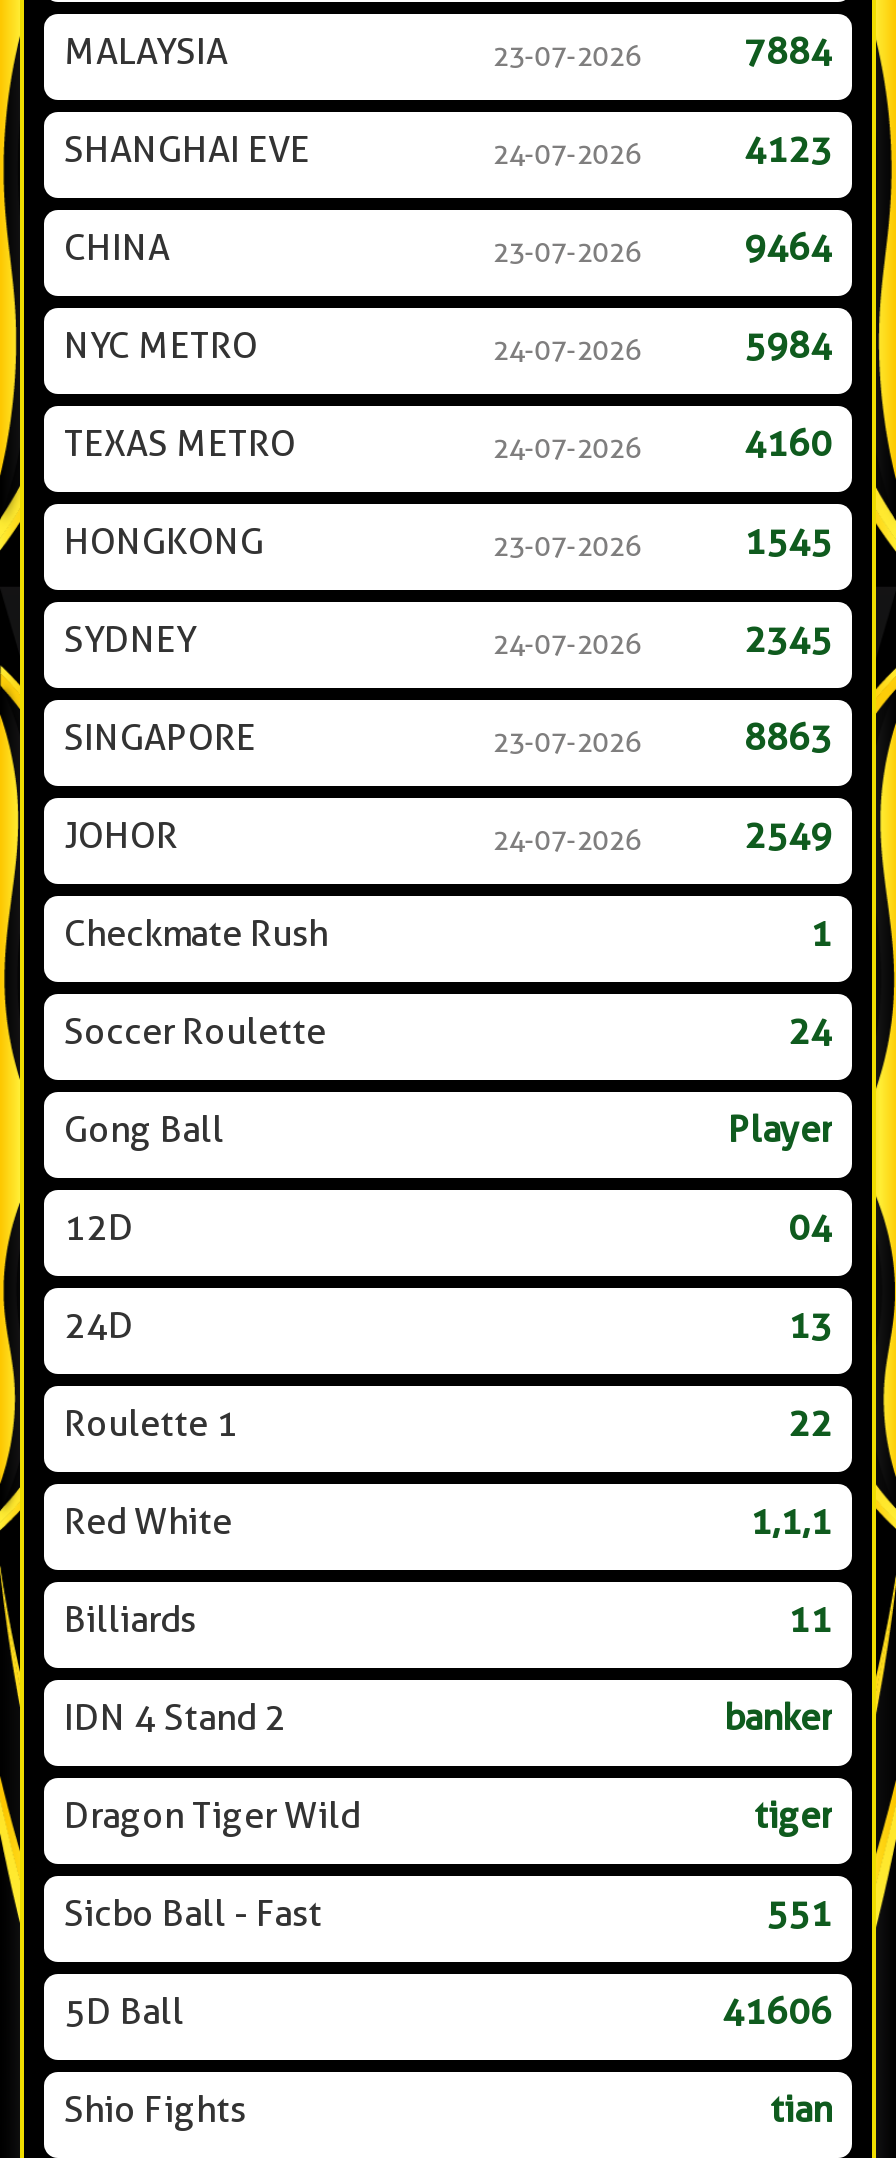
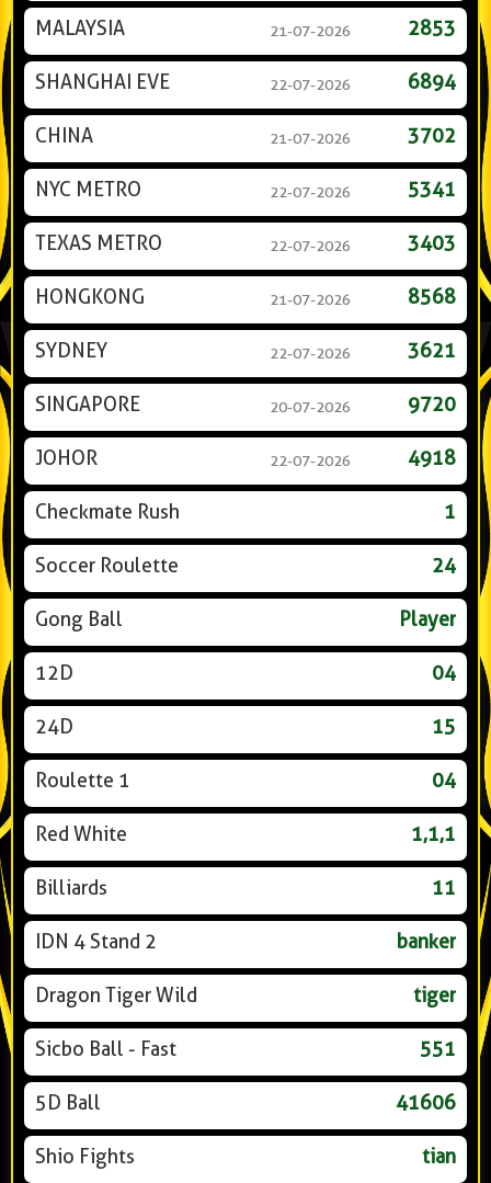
- 23-07-2026
+ 21-07-2026

- 7884
+ 2853

- 24-07-2026
+ 22-07-2026

- 4123
+ 6894

- 23-07-2026
+ 21-07-2026

- 9464
+ 3702

- 24-07-2026
+ 22-07-2026

- 5984
+ 5341

- 24-07-2026
+ 22-07-2026

- 4160
+ 3403

- 23-07-2026
+ 21-07-2026

- 1545
+ 8568

- 24-07-2026
+ 22-07-2026

- 2345
+ 3621

- 23-07-2026
+ 20-07-2026

- 8863
+ 9720

- 24-07-2026
+ 22-07-2026

- 2549
+ 4918

- 13
+ 15

- 22
+ 04
